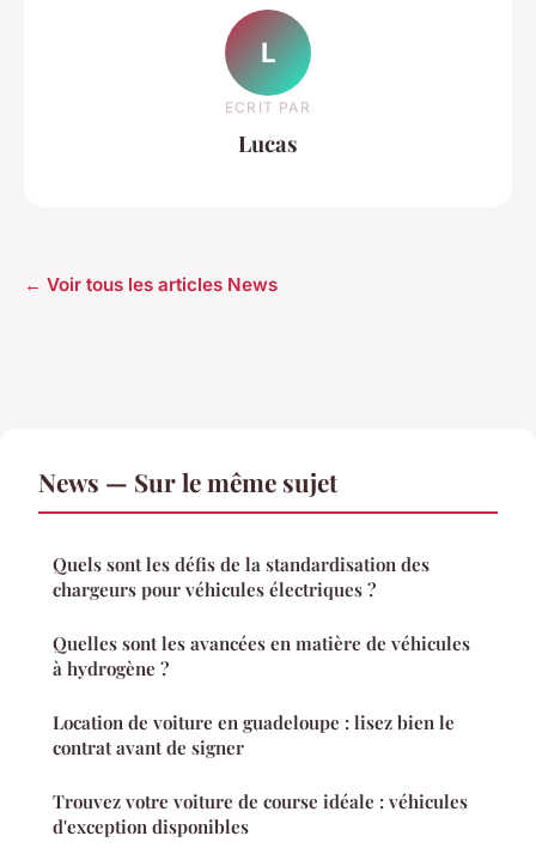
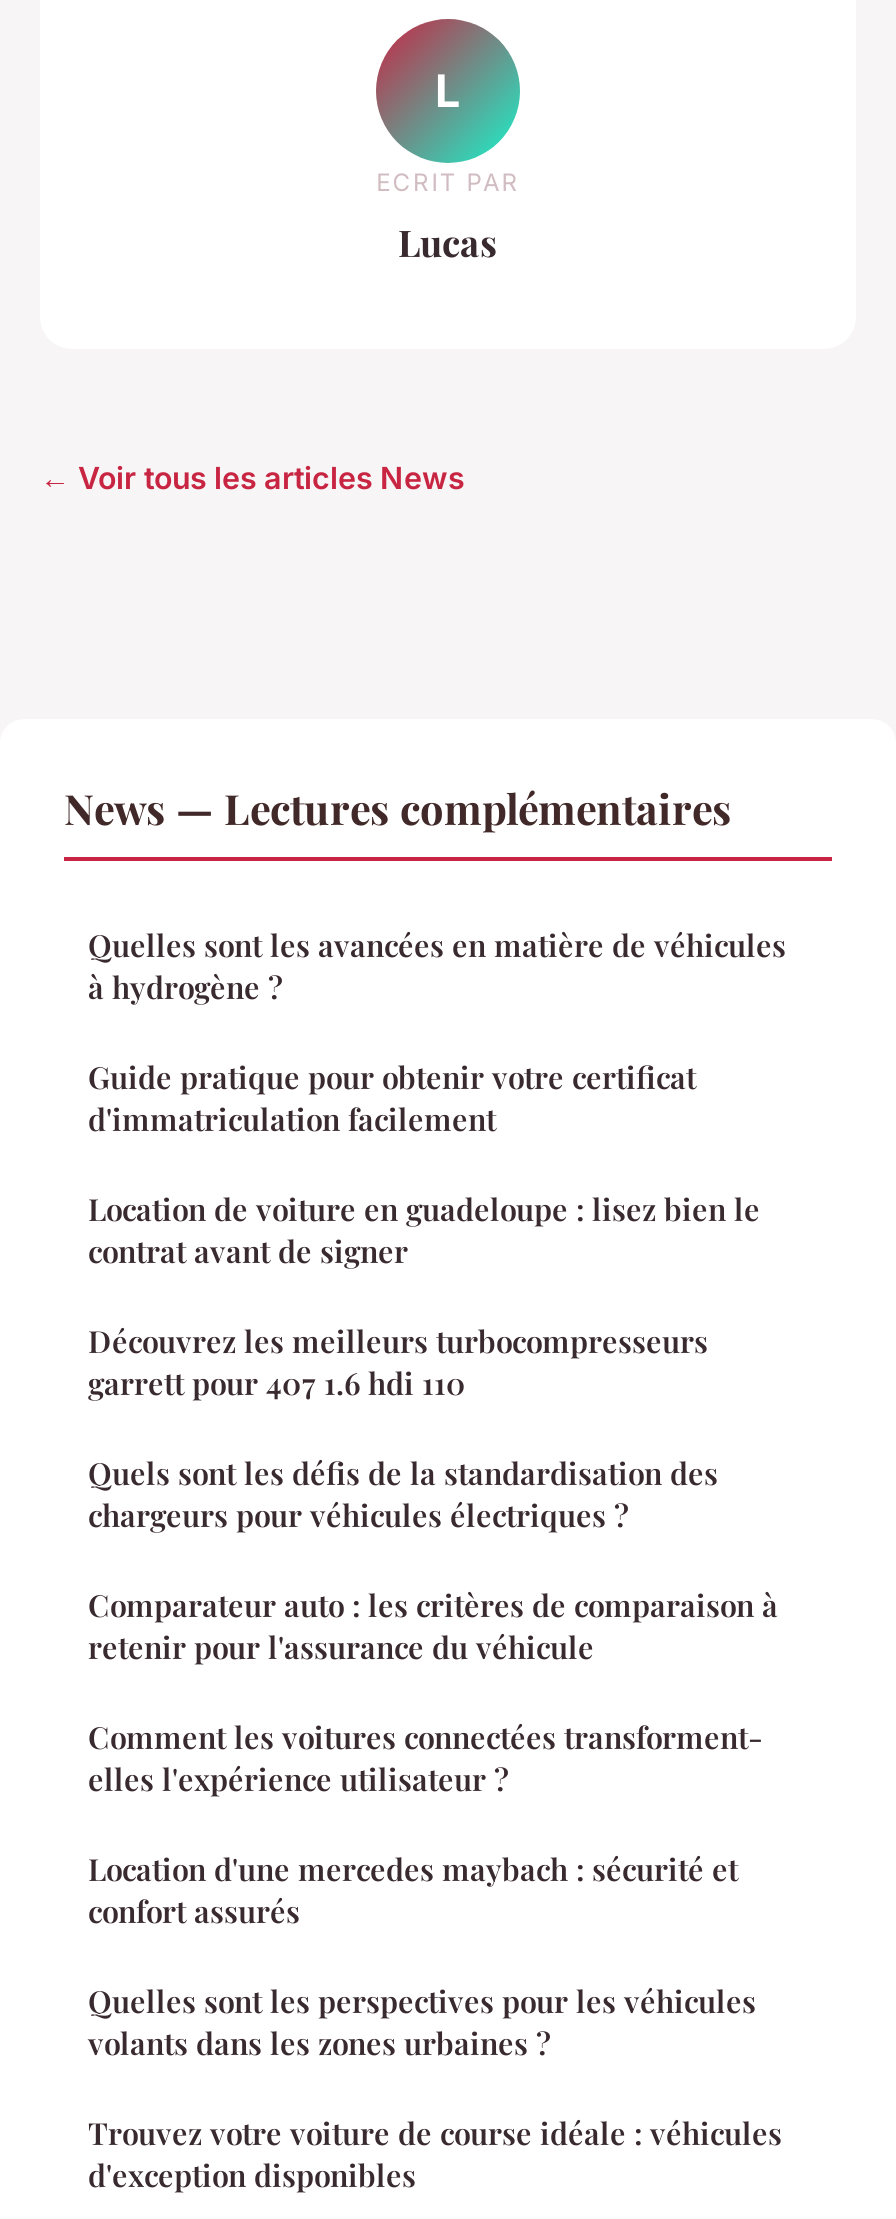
- News — Sur le même sujet
+ News — Lectures complémentaires
+ Guide pratique pour obtenir votre certificat
+ d'immatriculation facilement
+ Découvrez les meilleurs turbocompresseurs
+ garrett pour 407 1.6 hdi 110

+ Comparateur auto : les critères de comparaison à
+ retenir pour l'assurance du véhicule
+ Comment les voitures connectées transforment-
+ elles l'expérience utilisateur ?
+ Location d'une mercedes maybach : sécurité et
+ confort assurés
+ Quelles sont les perspectives pour les véhicules
+ volants dans les zones urbaines ?

moved up: Quelles sont les avancées en matière de véhicules | à hydrogène ? | Location de voiture en guadeloupe : lisez bien le | contrat avant de signer
